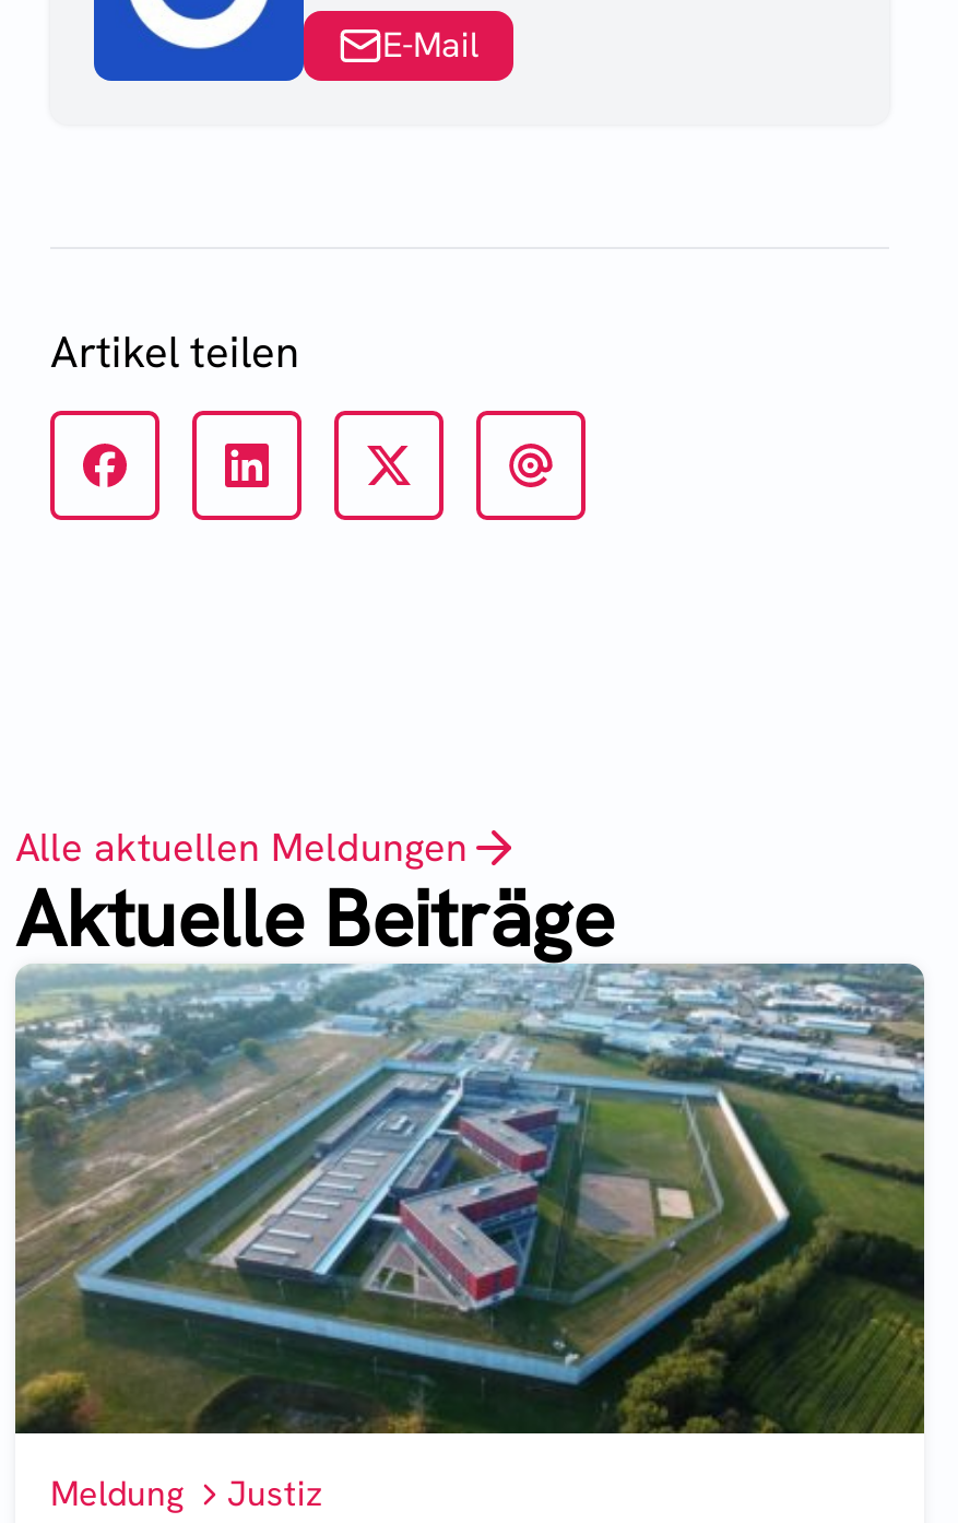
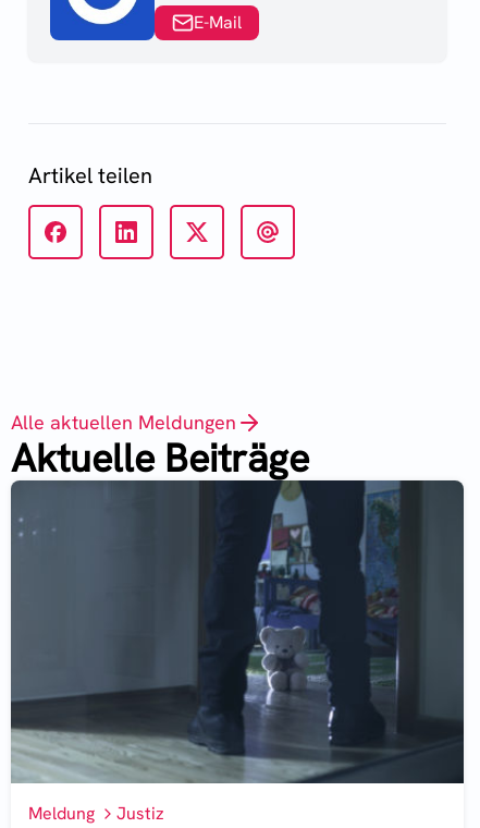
- [image]
+ [image]
